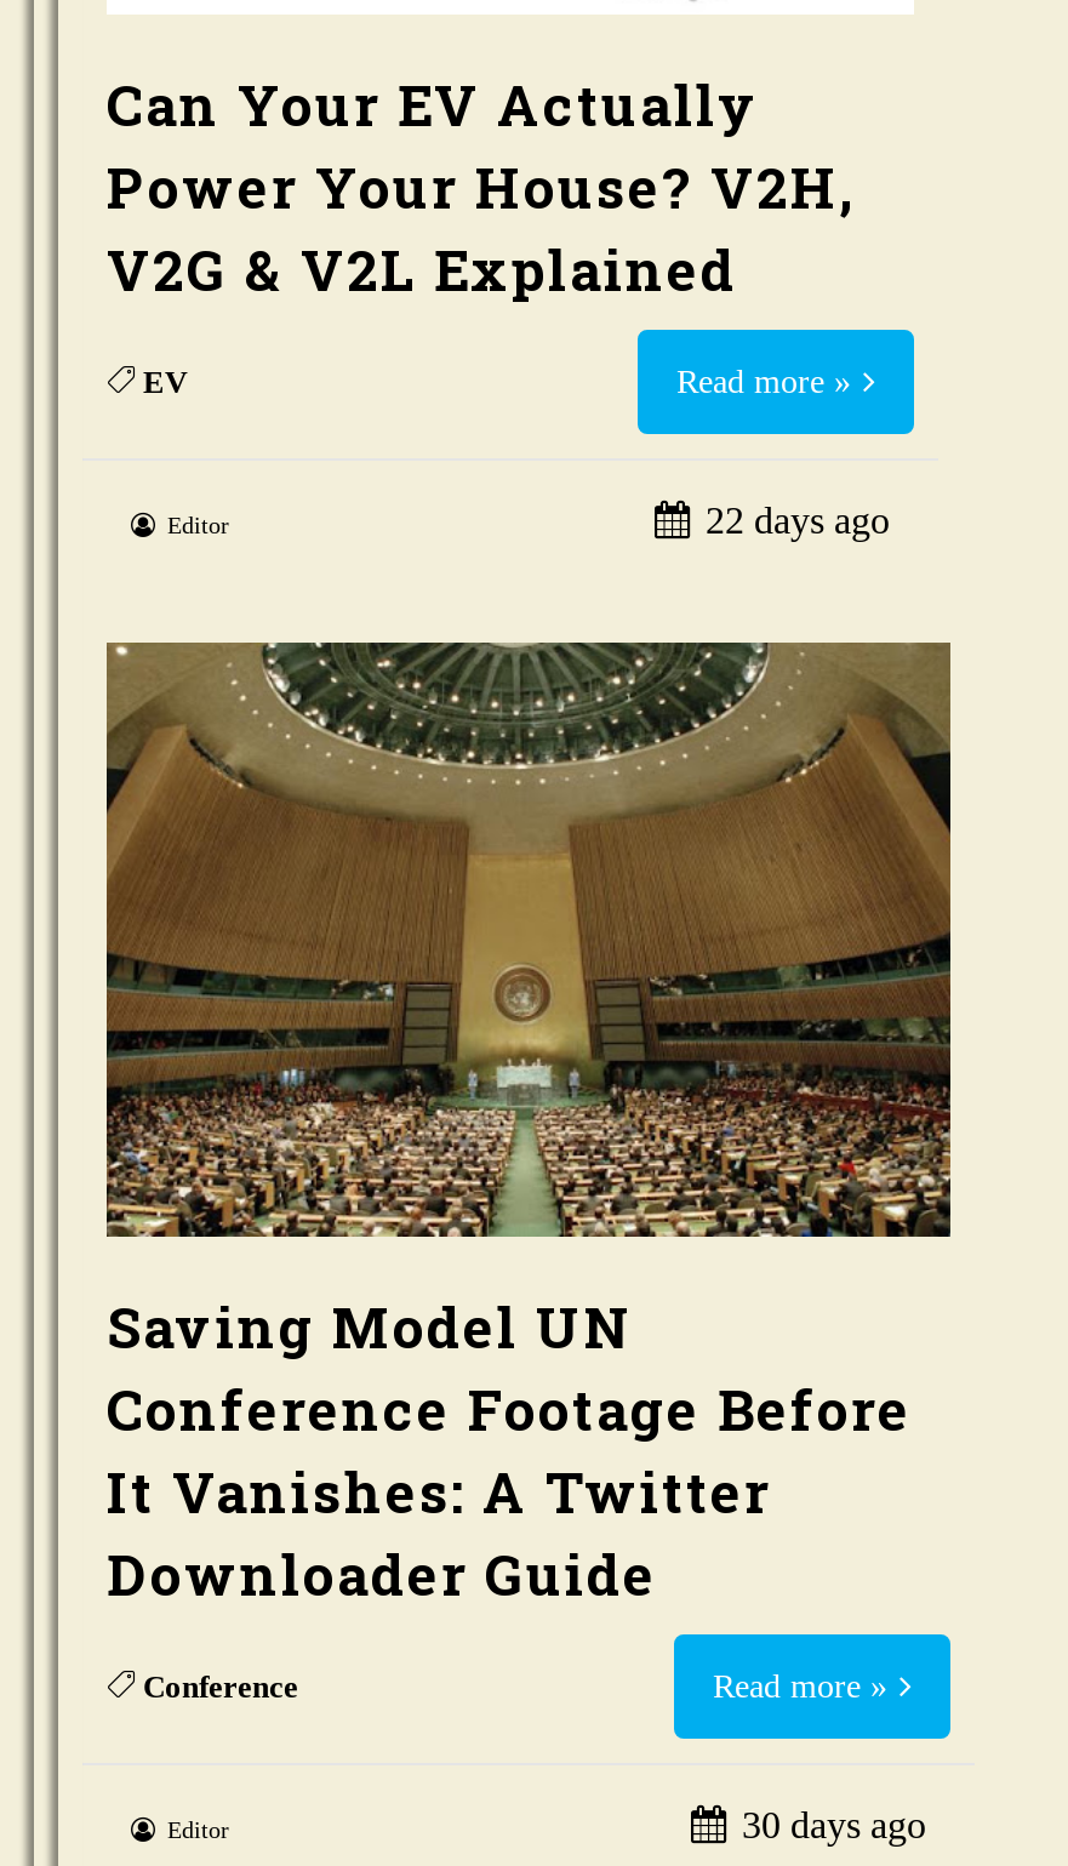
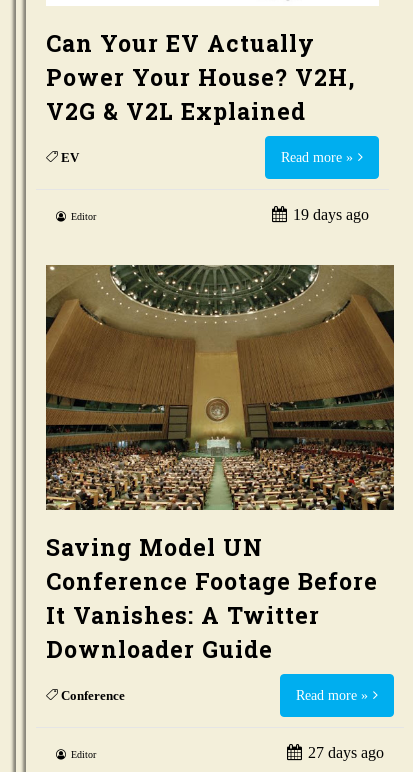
- 22 days ago
+ 19 days ago

- 30 days ago
+ 27 days ago
